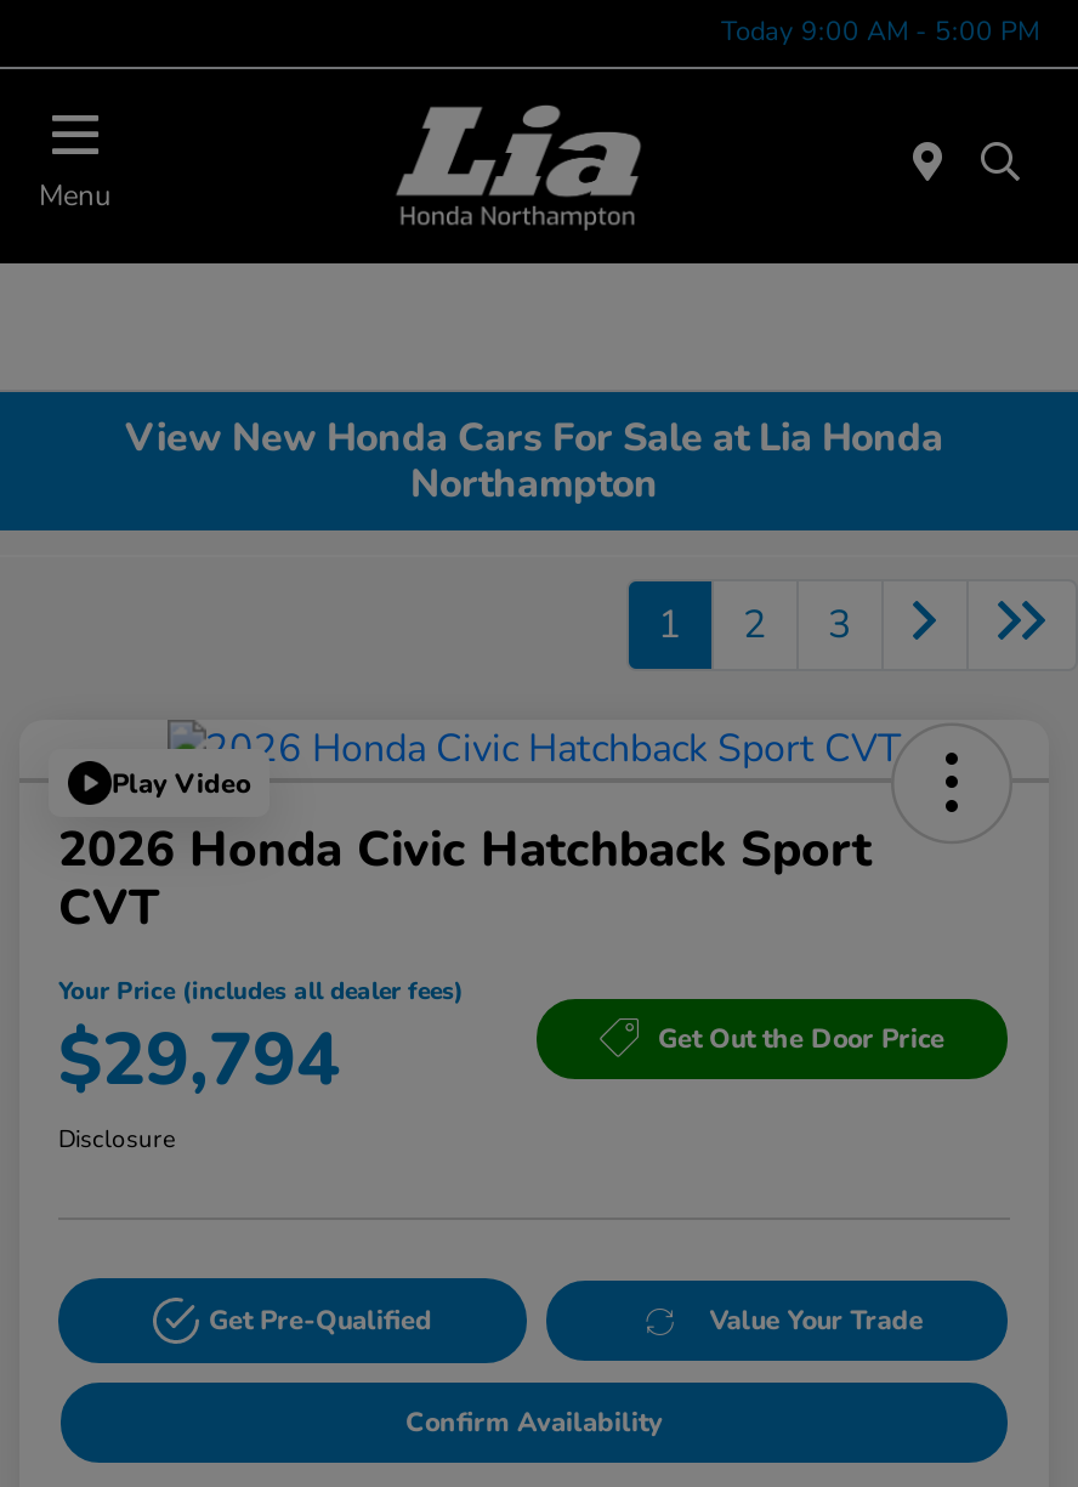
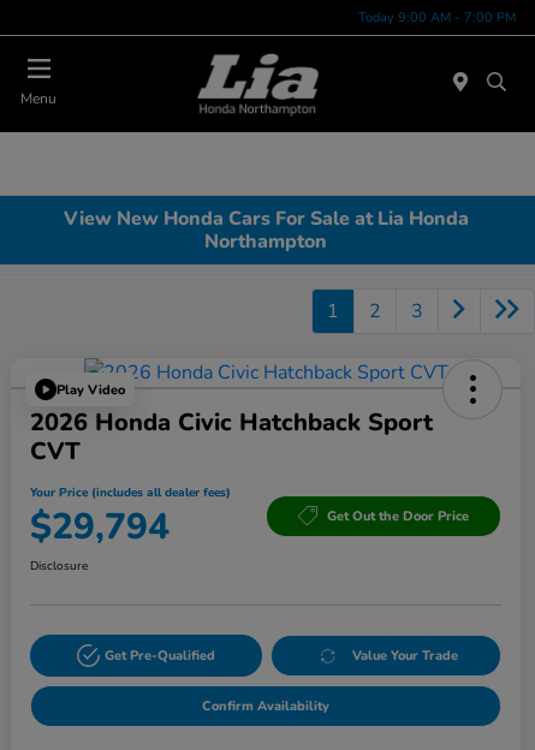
- Today 9:00 AM - 5:00 PM
+ Today 9:00 AM - 7:00 PM
